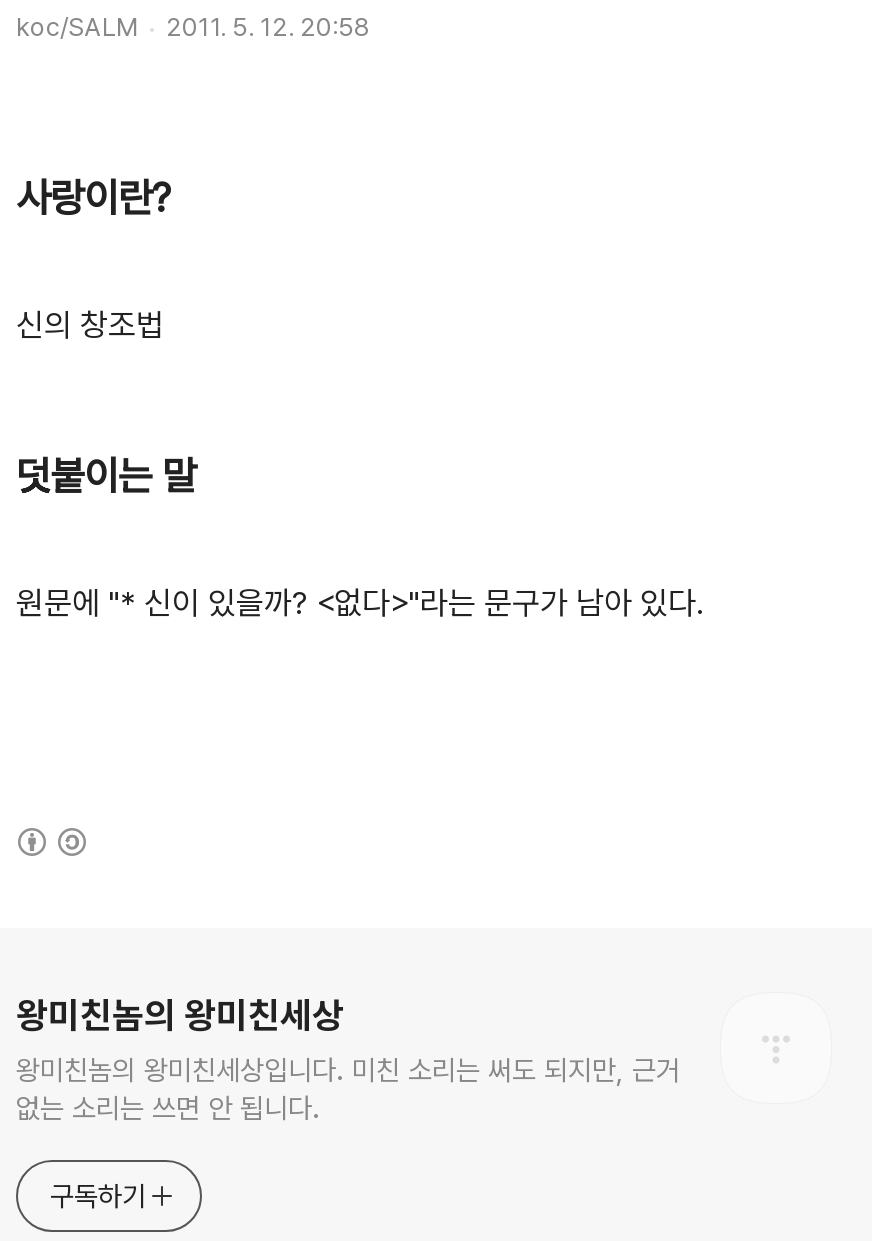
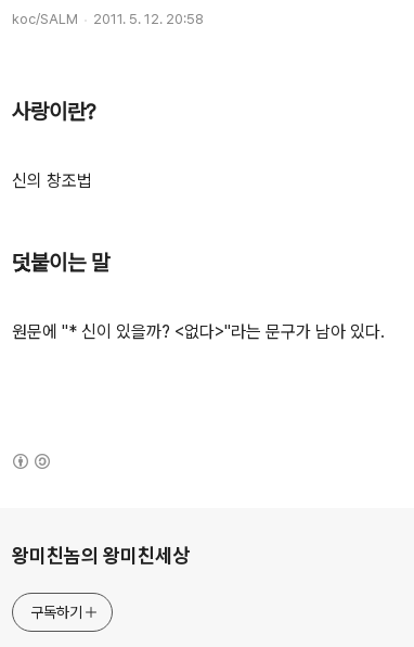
- 왕미친놈의 왕미친세상입니다. 미친 소리는 써도 되지만, 근거
- 없는 소리는 쓰면 안 됩니다.
